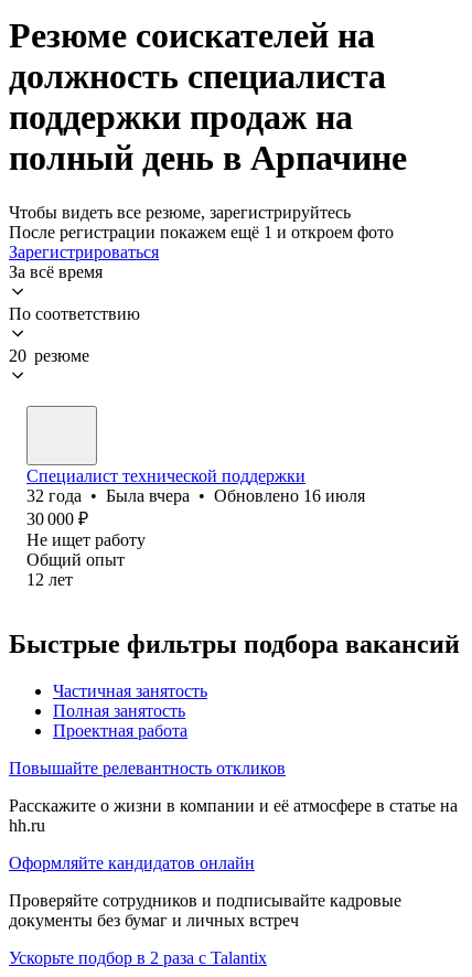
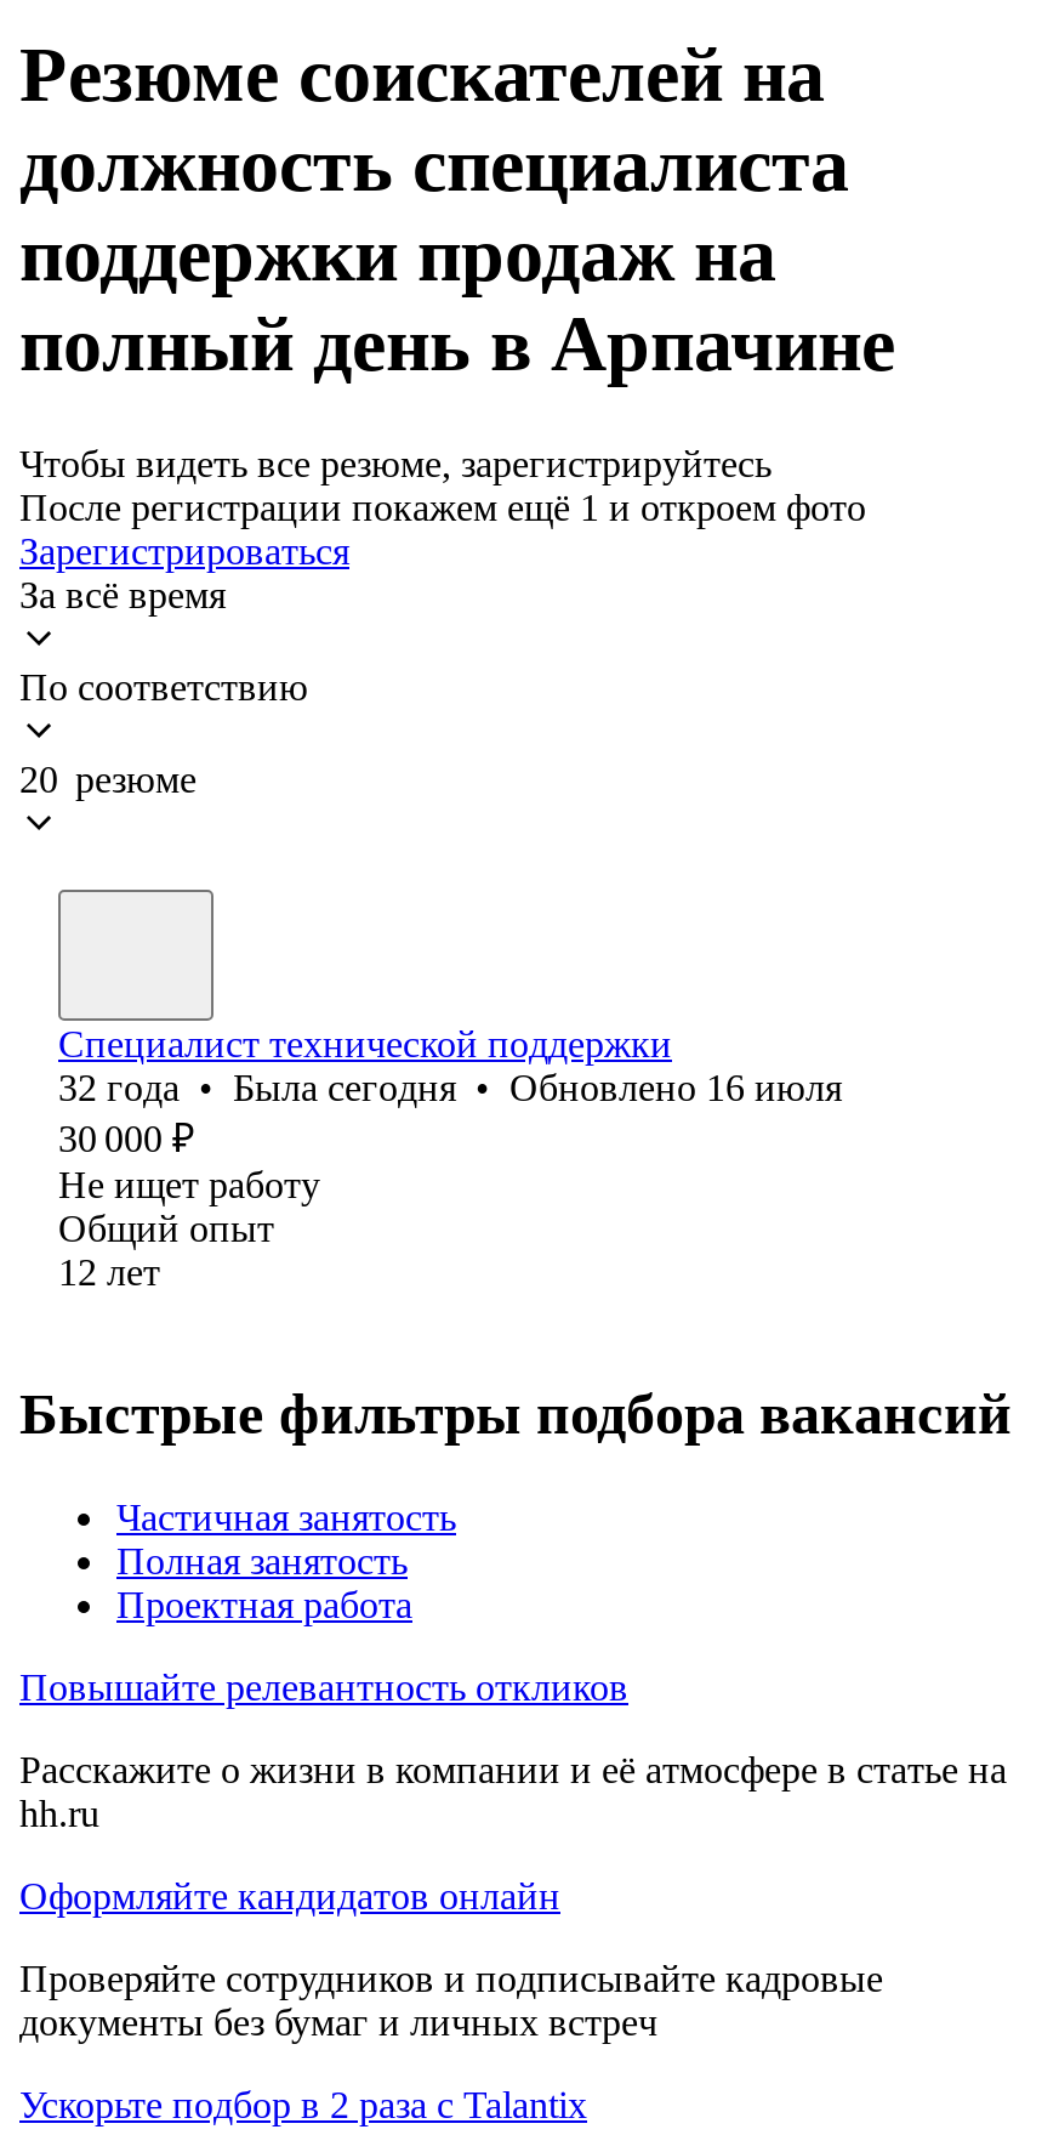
- 32 года • Была вчера • Обновлено 16 июля
+ 32 года • Была сегодня • Обновлено 16 июля
